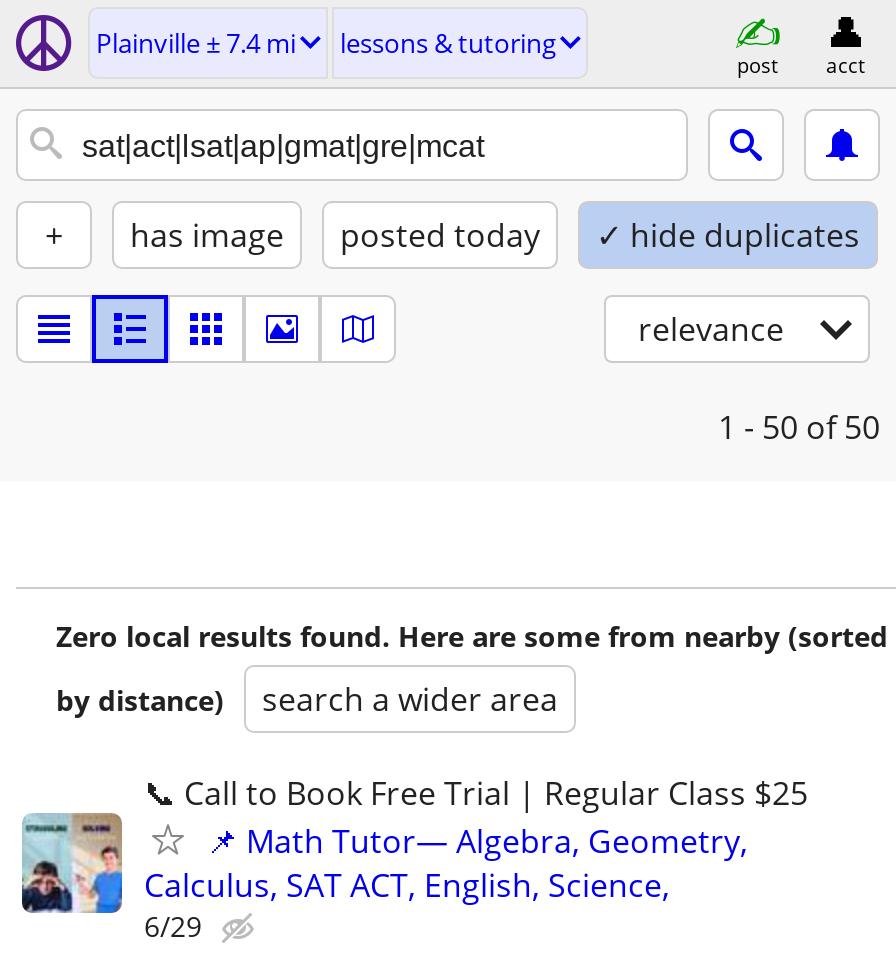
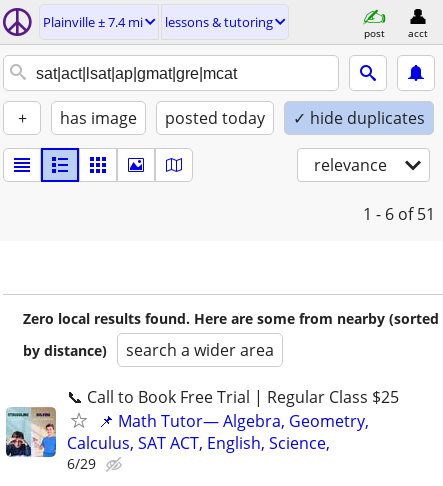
- 1 - 50 of 50
+ 1 - 6 of 51
